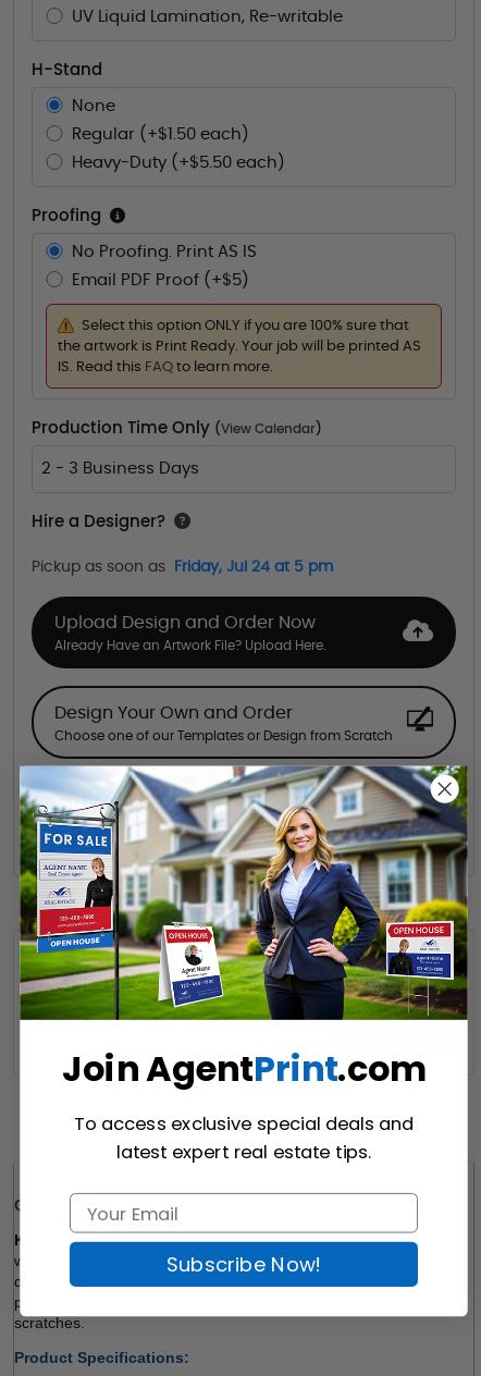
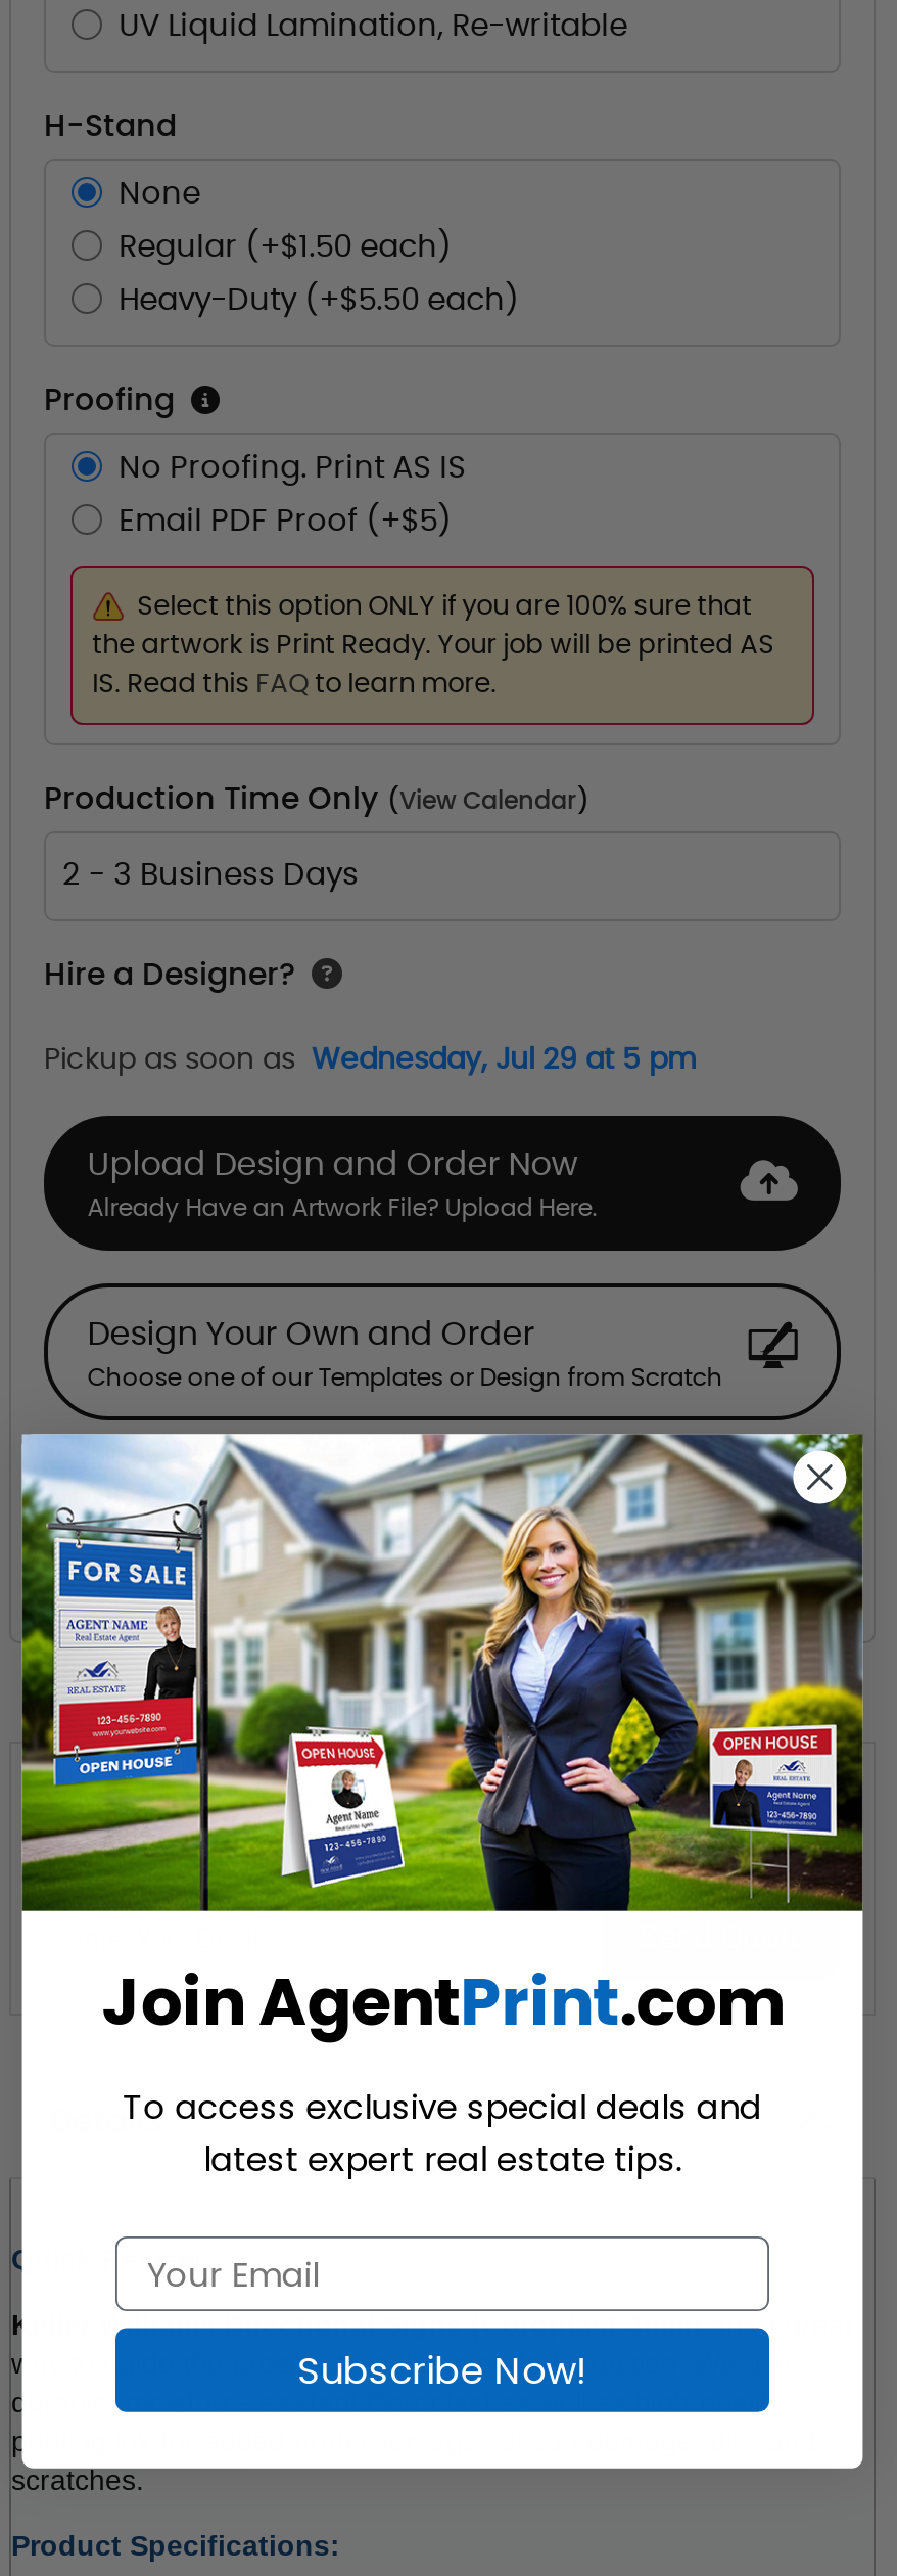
- Pickup as soon as Friday, Jul 24 at 5 pm
+ Pickup as soon as Wednesday, Jul 29 at 5 pm
